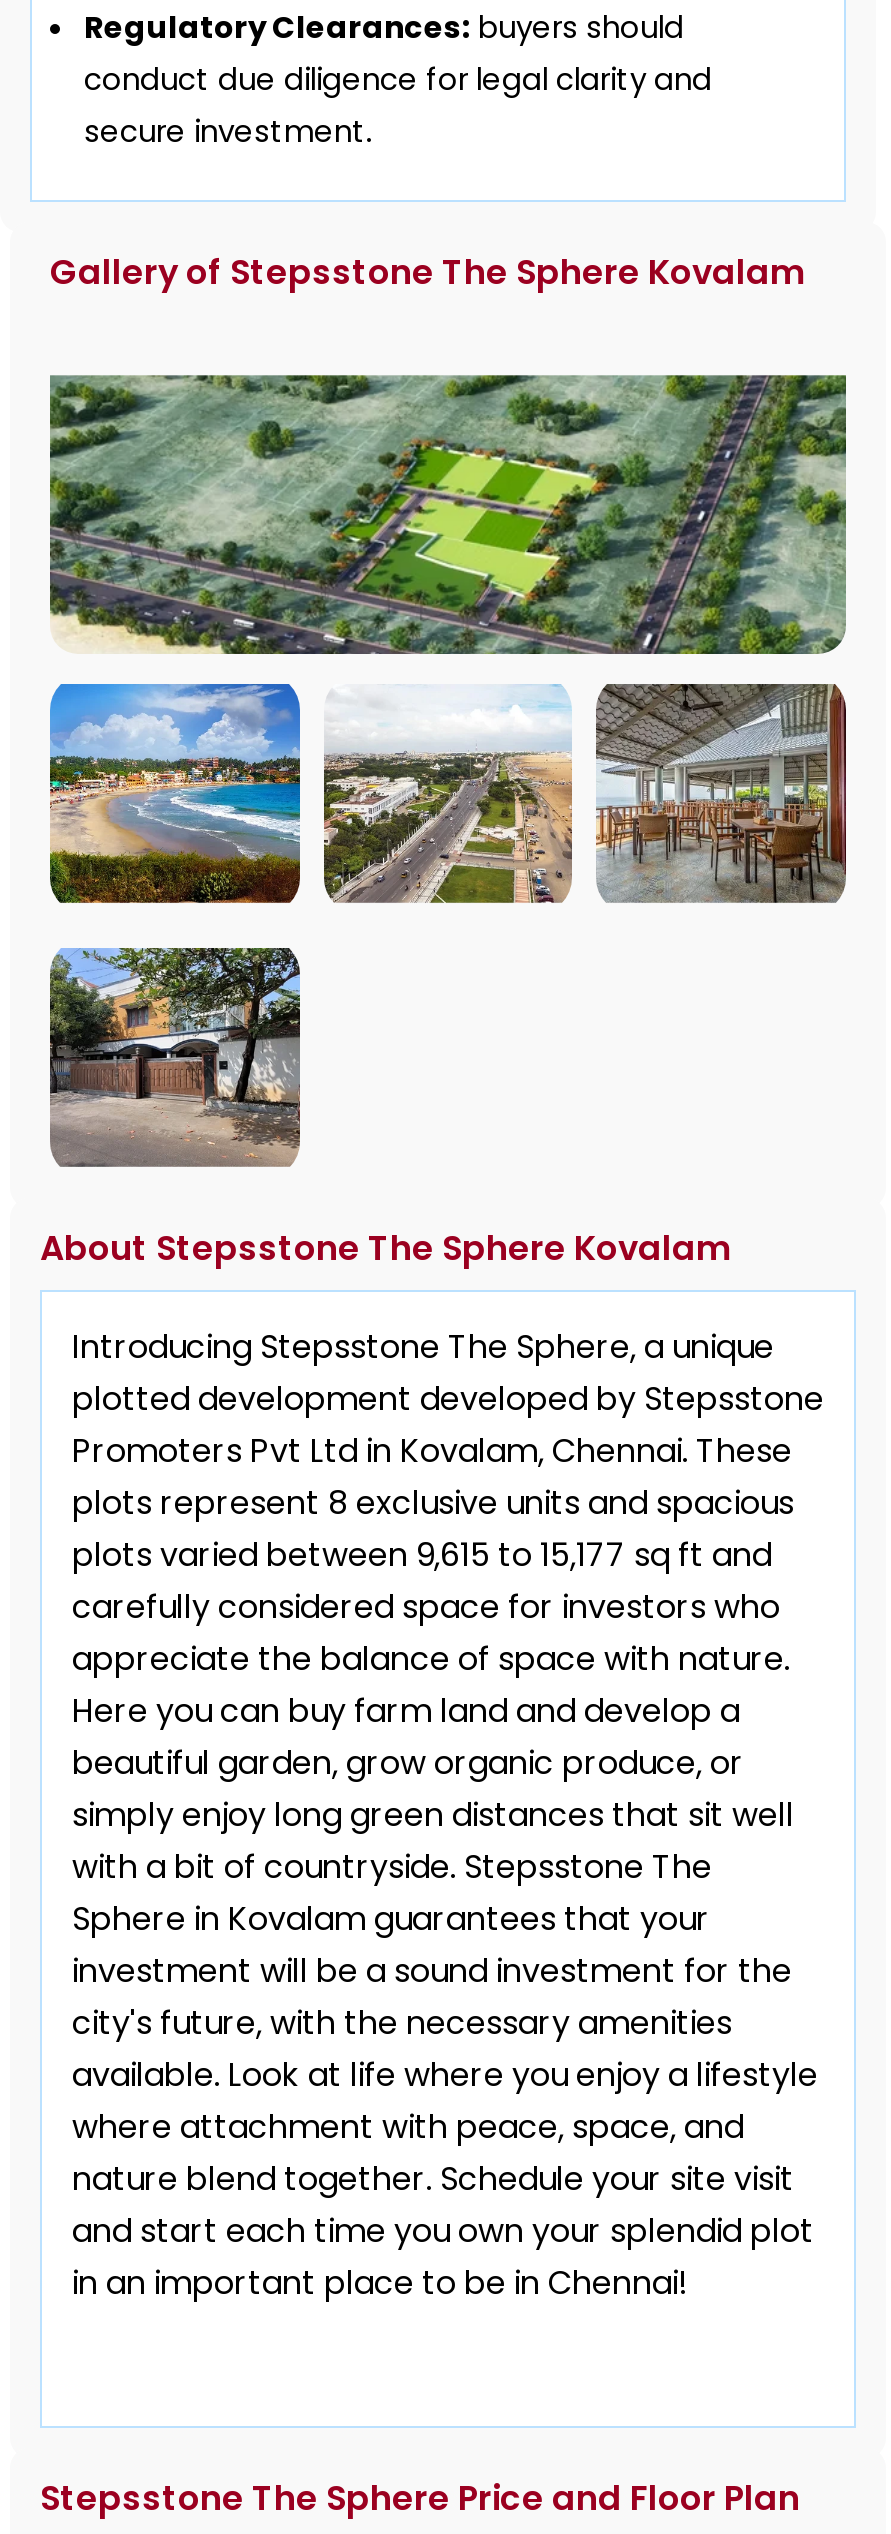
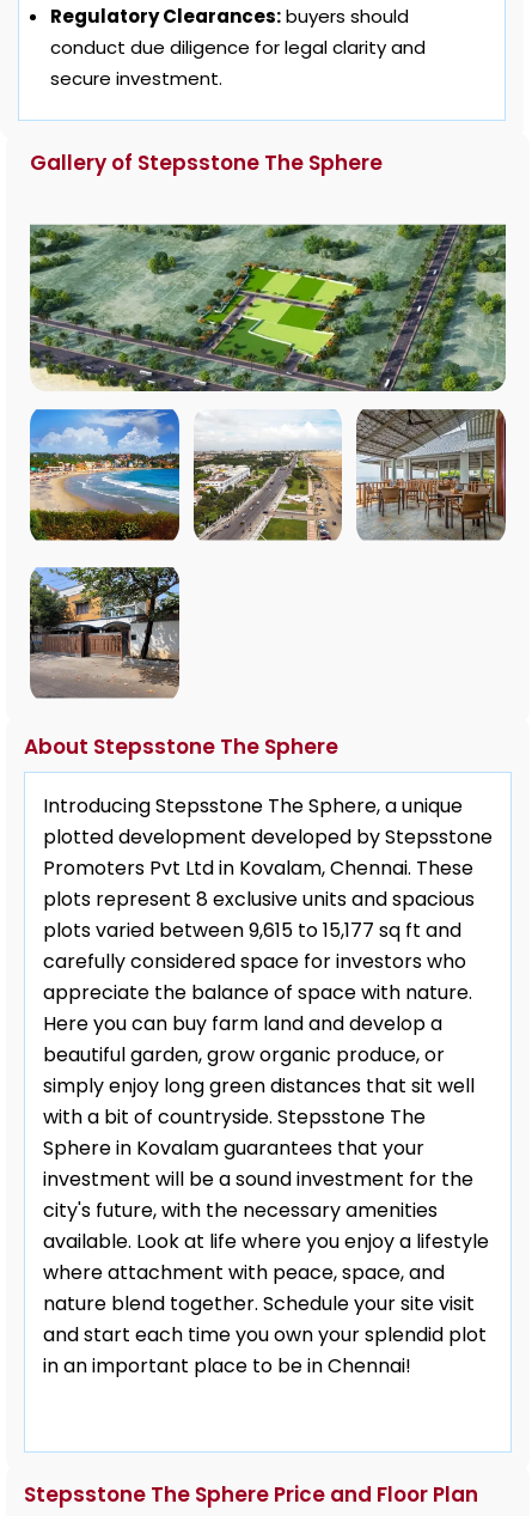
- Gallery of Stepsstone The Sphere Kovalam
+ Gallery of Stepsstone The Sphere

- About Stepsstone The Sphere Kovalam
+ About Stepsstone The Sphere
